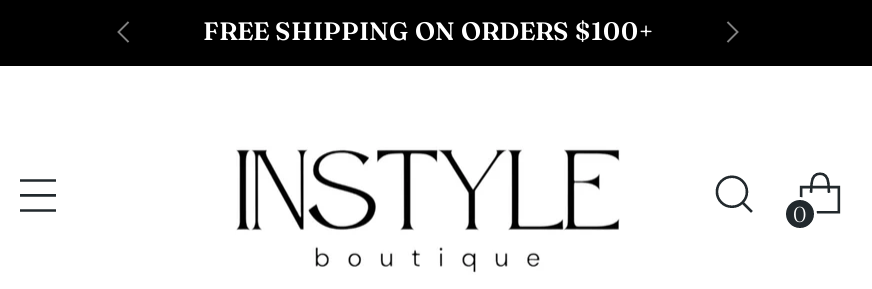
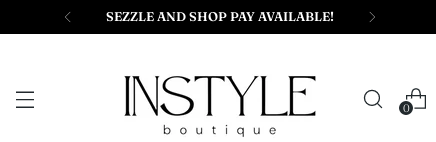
- FREE SHIPPING ON ORDERS $100+
+ SEZZLE AND SHOP PAY AVAILABLE!
